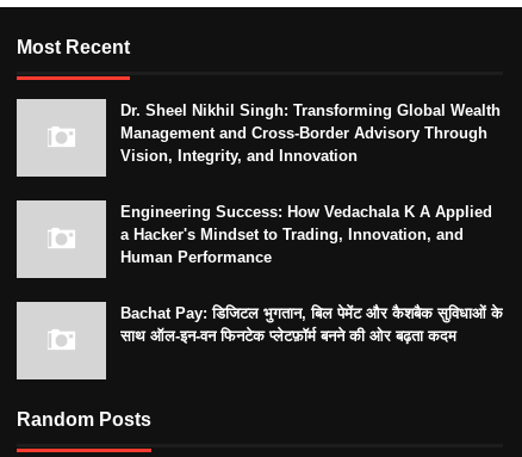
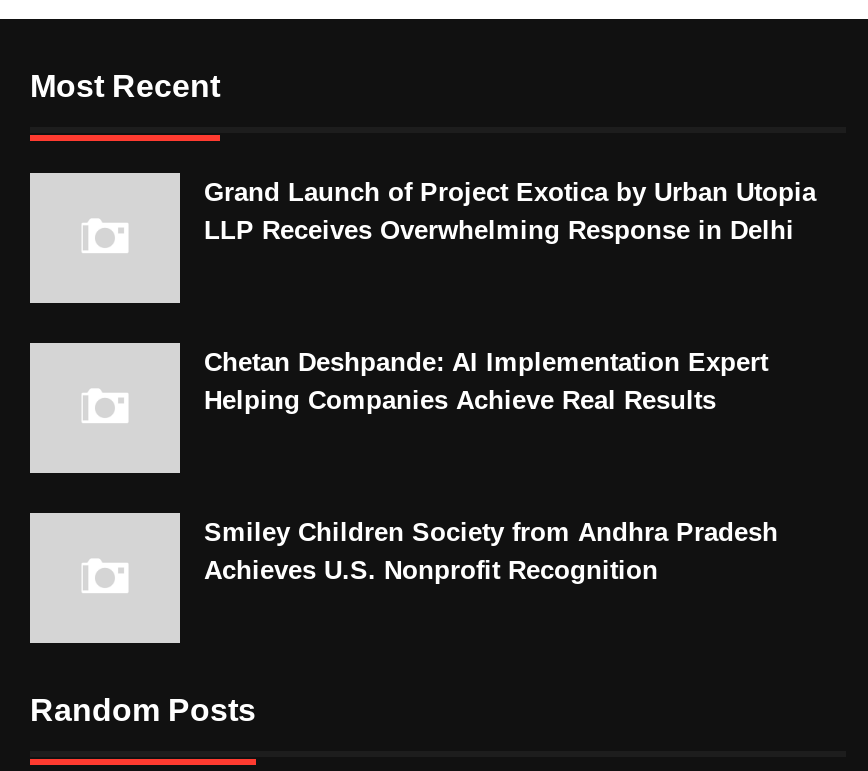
- Dr. Sheel Nikhil Singh: Transforming Global Wealth
- Management and Cross-Border Advisory Through
- Vision, Integrity, and Innovation
+ Grand Launch of Project Exotica by Urban Utopia
+ LLP Receives Overwhelming Response in Delhi

- Engineering Success: How Vedachala K A Applied
- a Hacker's Mindset to Trading, Innovation, and
- Human Performance
+ Chetan Deshpande: AI Implementation Expert
+ Helping Companies Achieve Real Results

- Bachat Pay: डिजिटल भुगतान, बिल पेमेंट और कैशबैक सुविधाओं के
- साथ ऑल-इन-वन फिनटेक प्लेटफ़ॉर्म बनने की ओर बढ़ता कदम
+ Smiley Children Society from Andhra Pradesh
+ Achieves U.S. Nonprofit Recognition
